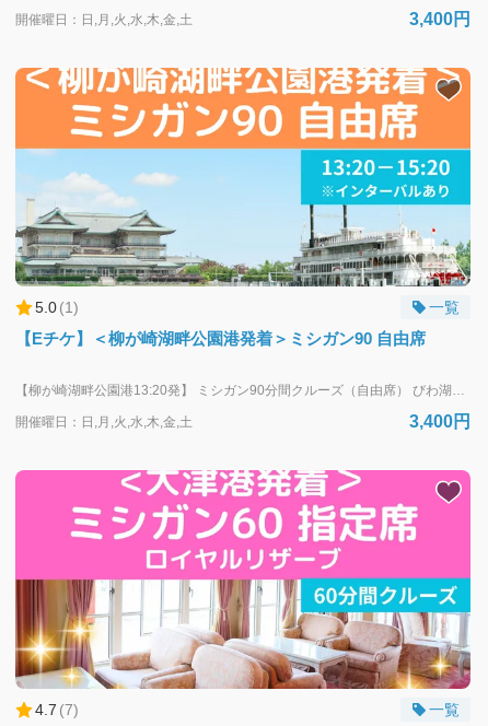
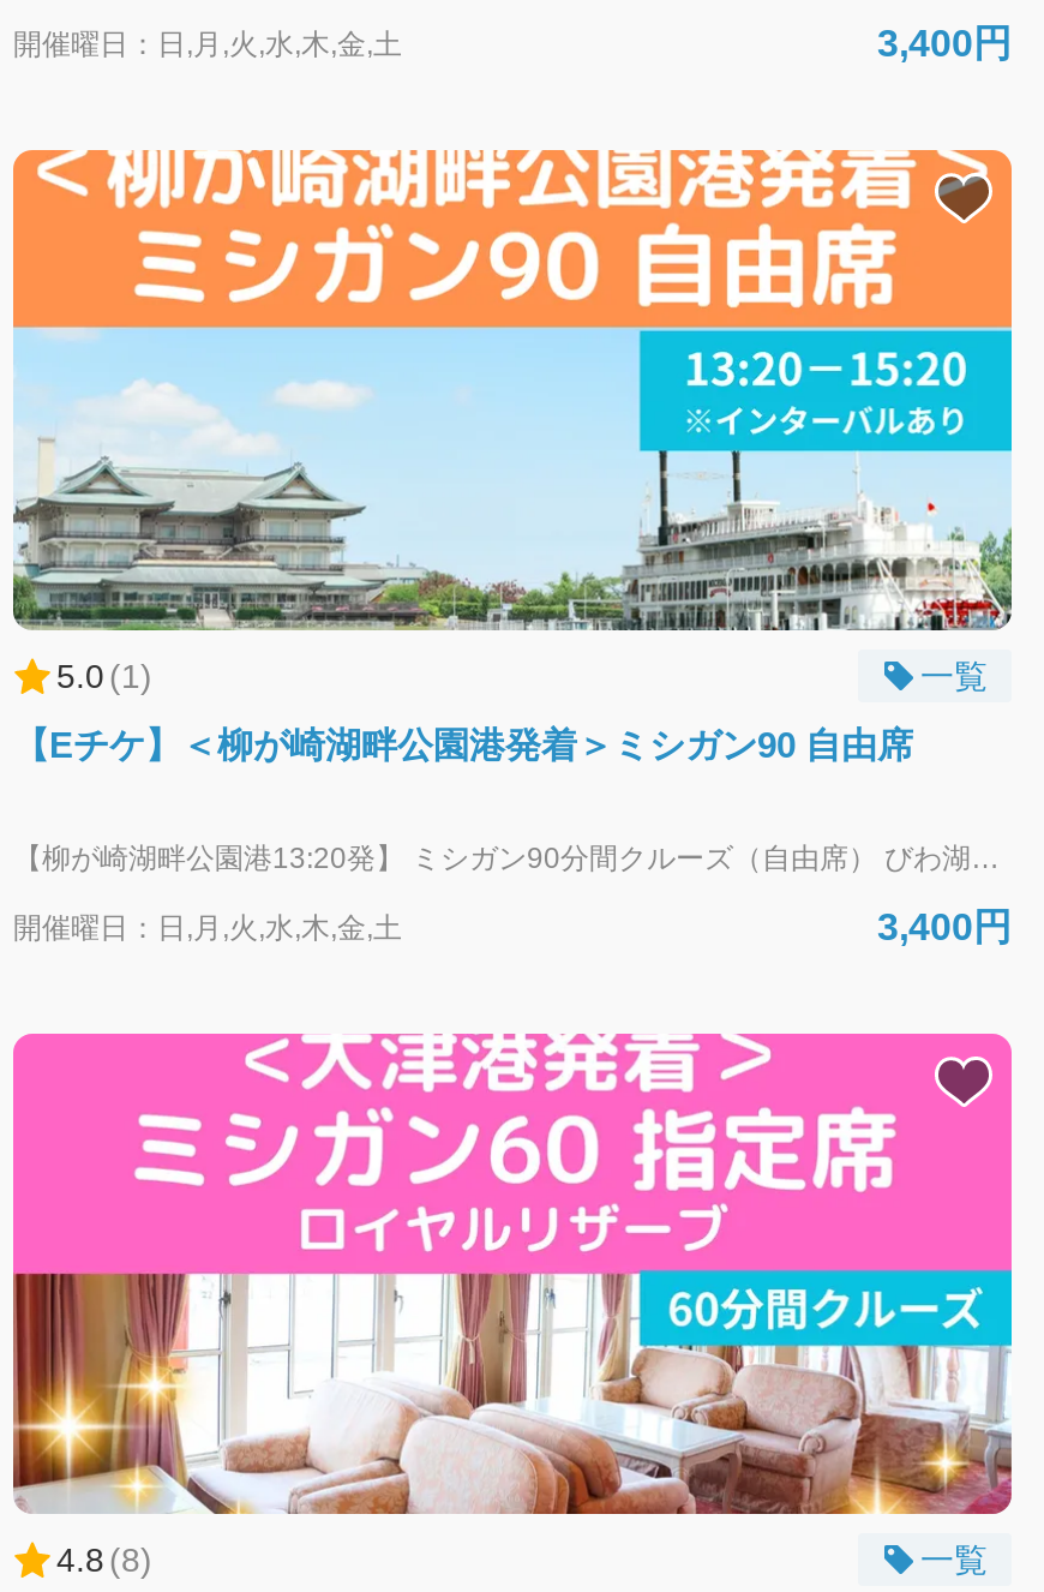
- 4.7 (7)
+ 4.8 (8)
